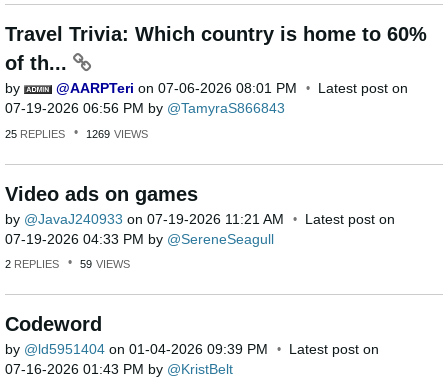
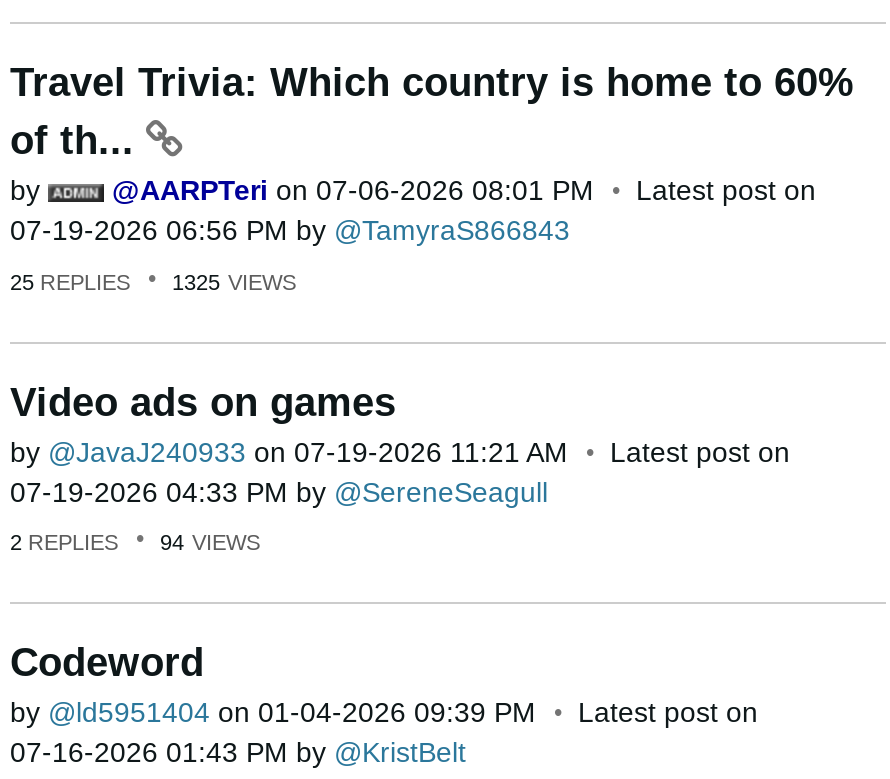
- 25 REPLIES 1269 VIEWS
+ 25 REPLIES 1325 VIEWS

- 2 REPLIES 59 VIEWS
+ 2 REPLIES 94 VIEWS
